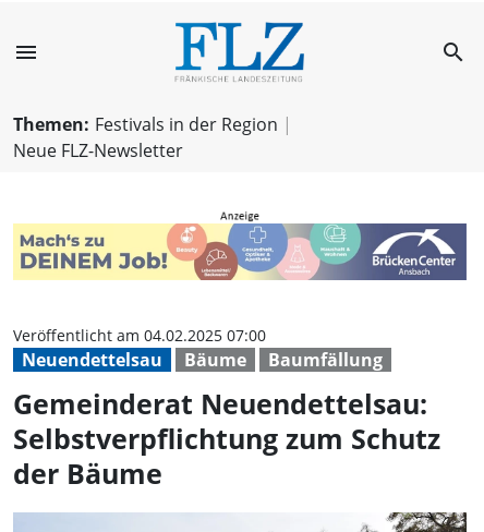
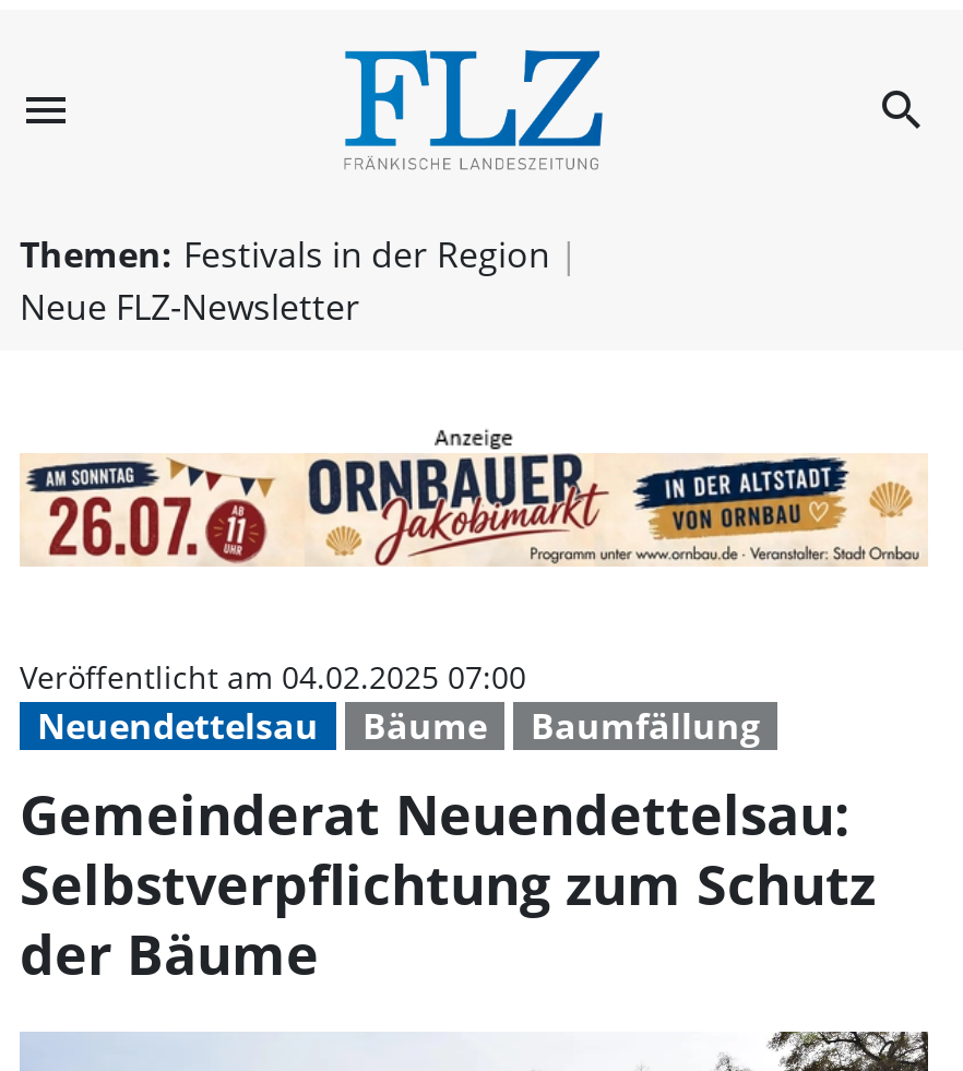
- [image]
+ [image]
